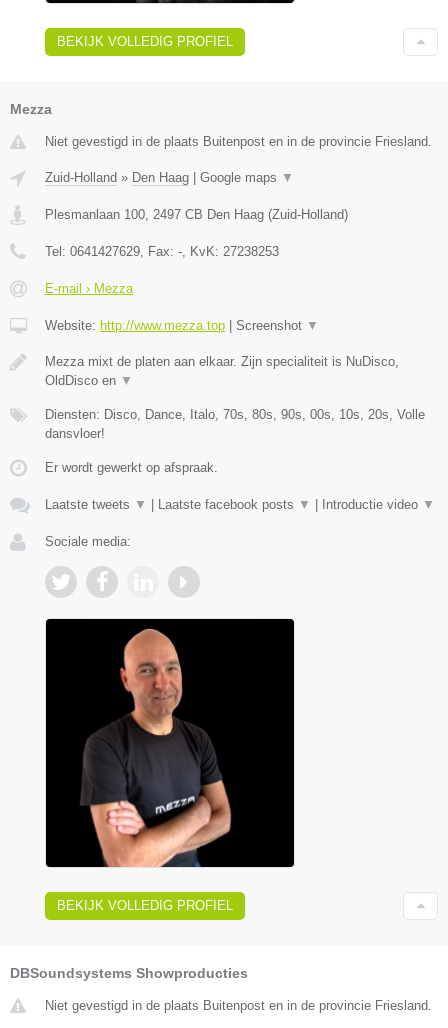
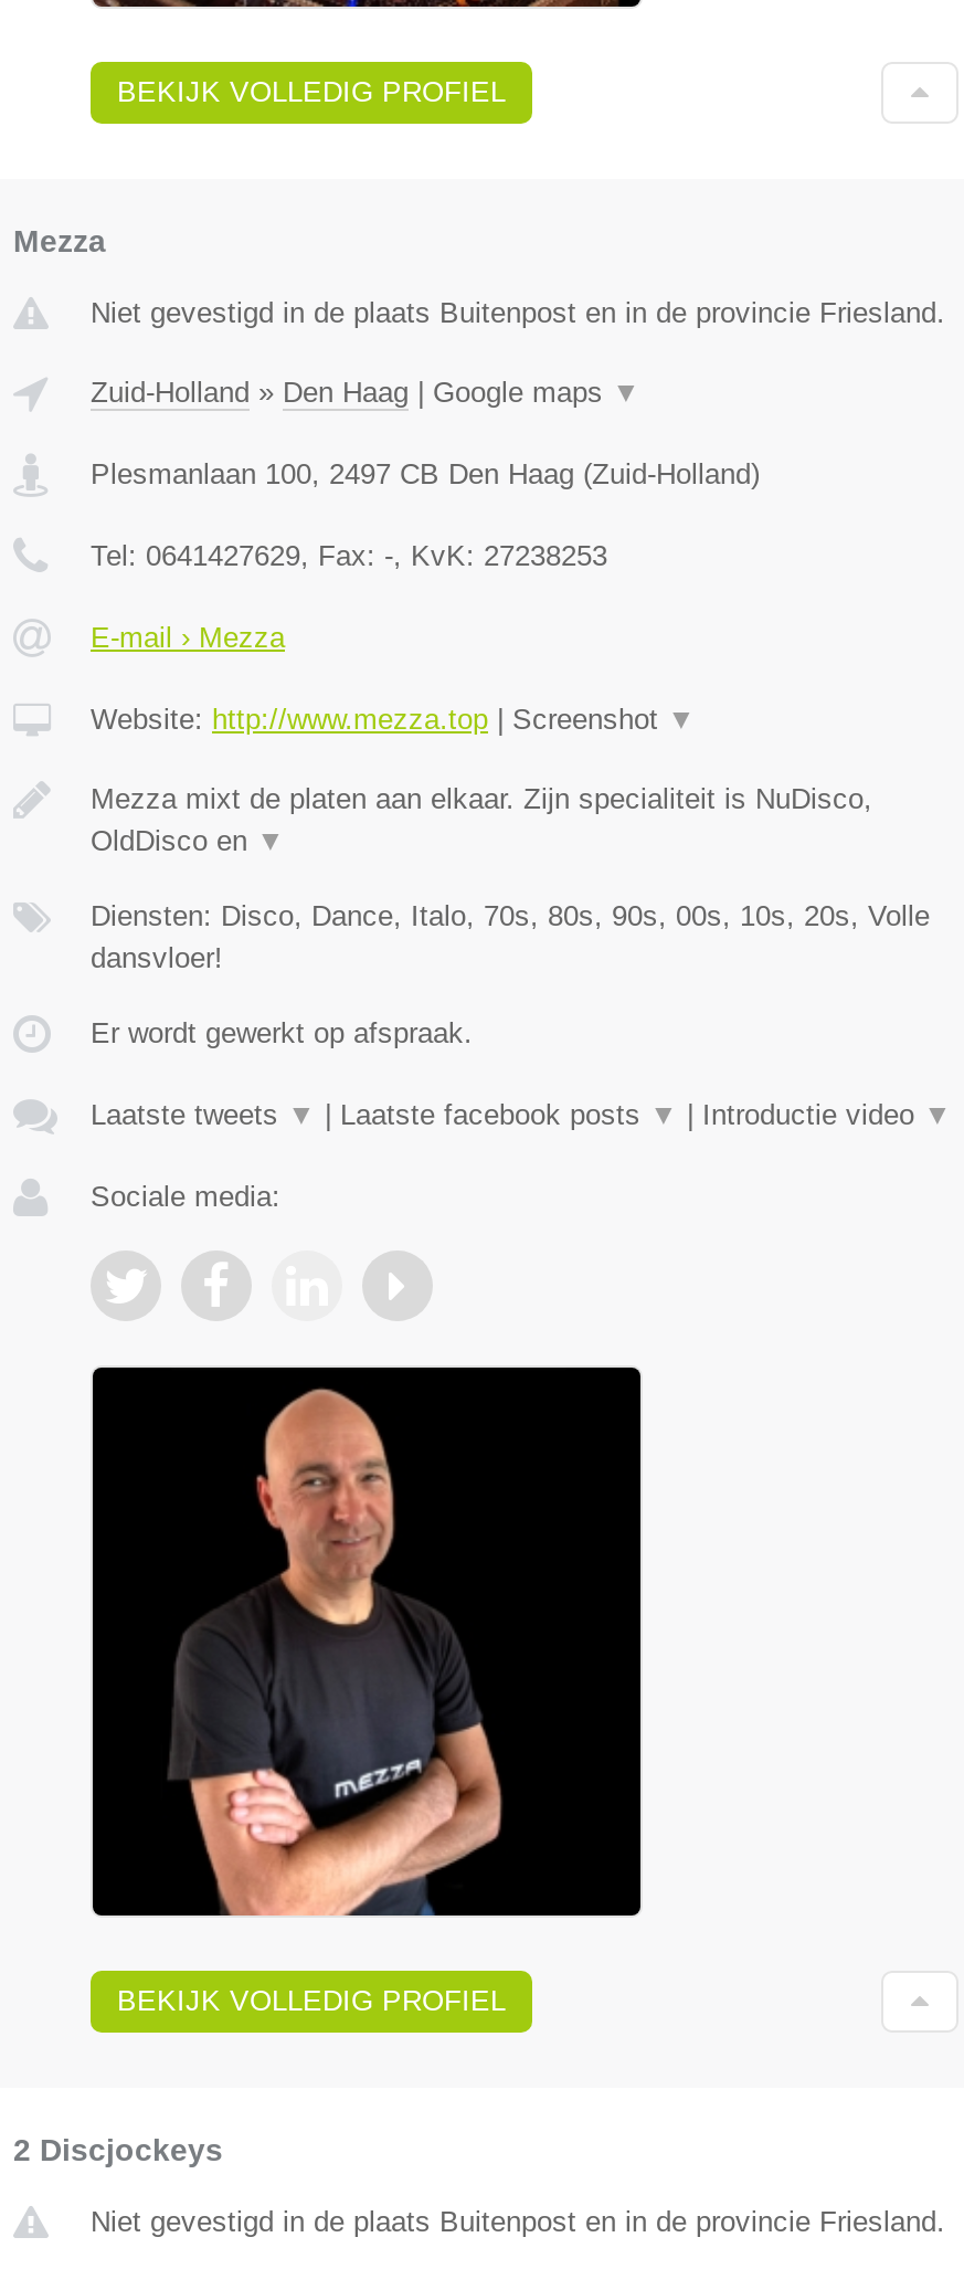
- DBSoundsystems Showproducties
+ 2 Discjockeys
